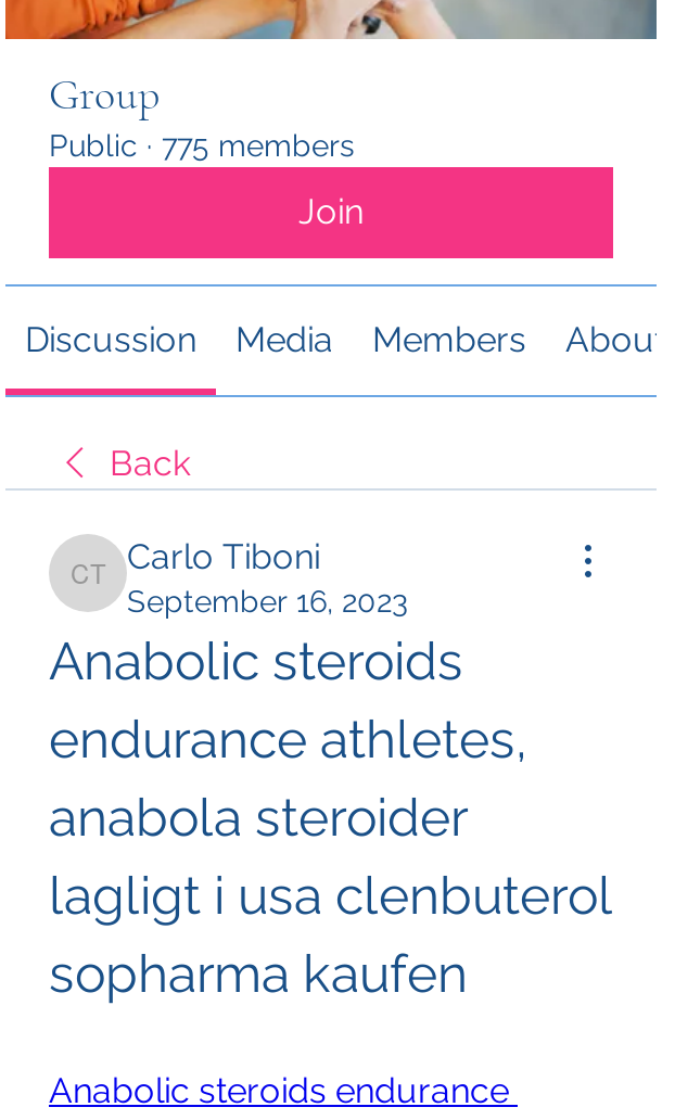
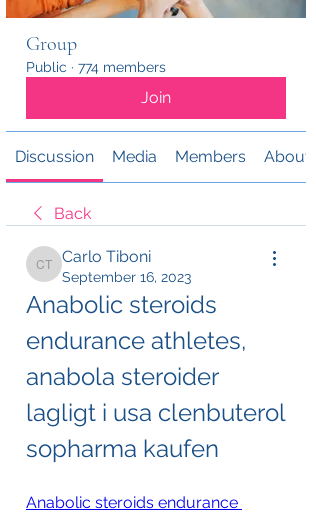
- Public · 775 members
+ Public · 774 members
